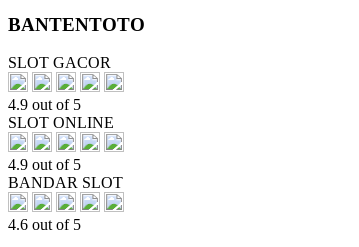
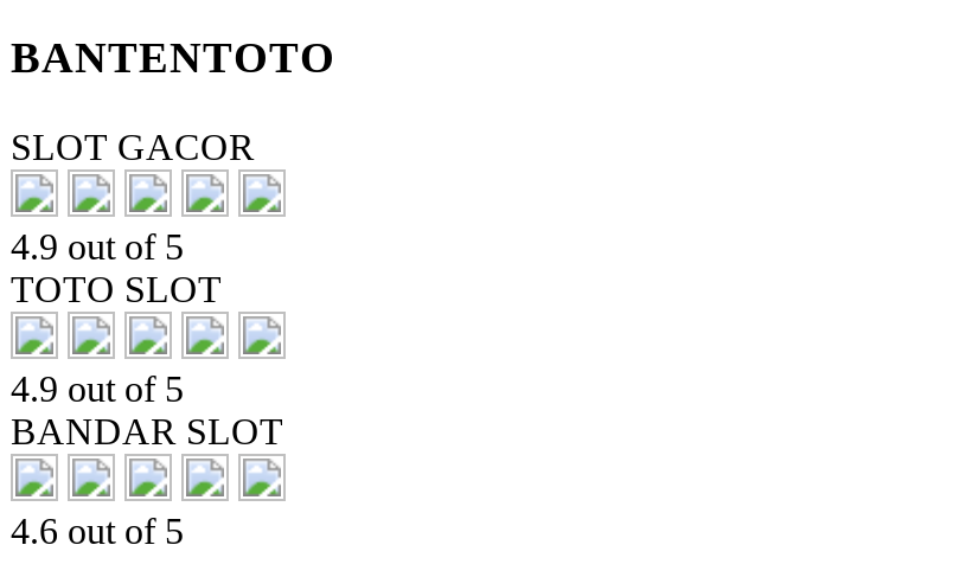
- SLOT ONLINE
+ TOTO SLOT
